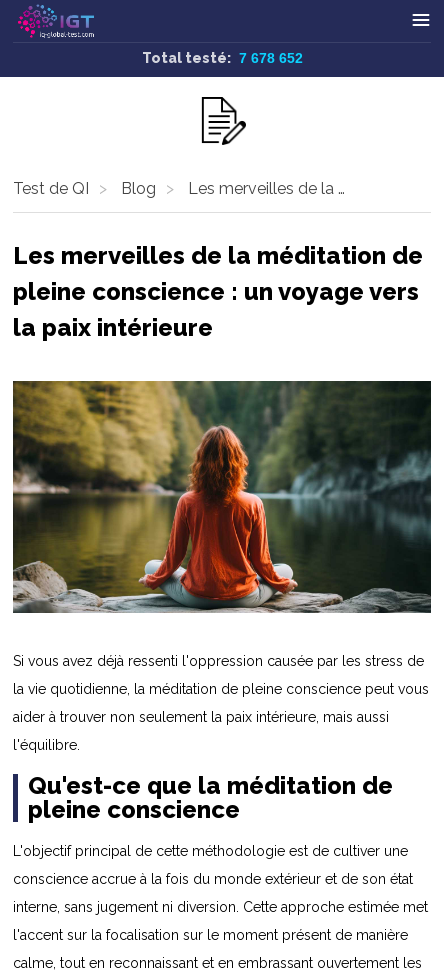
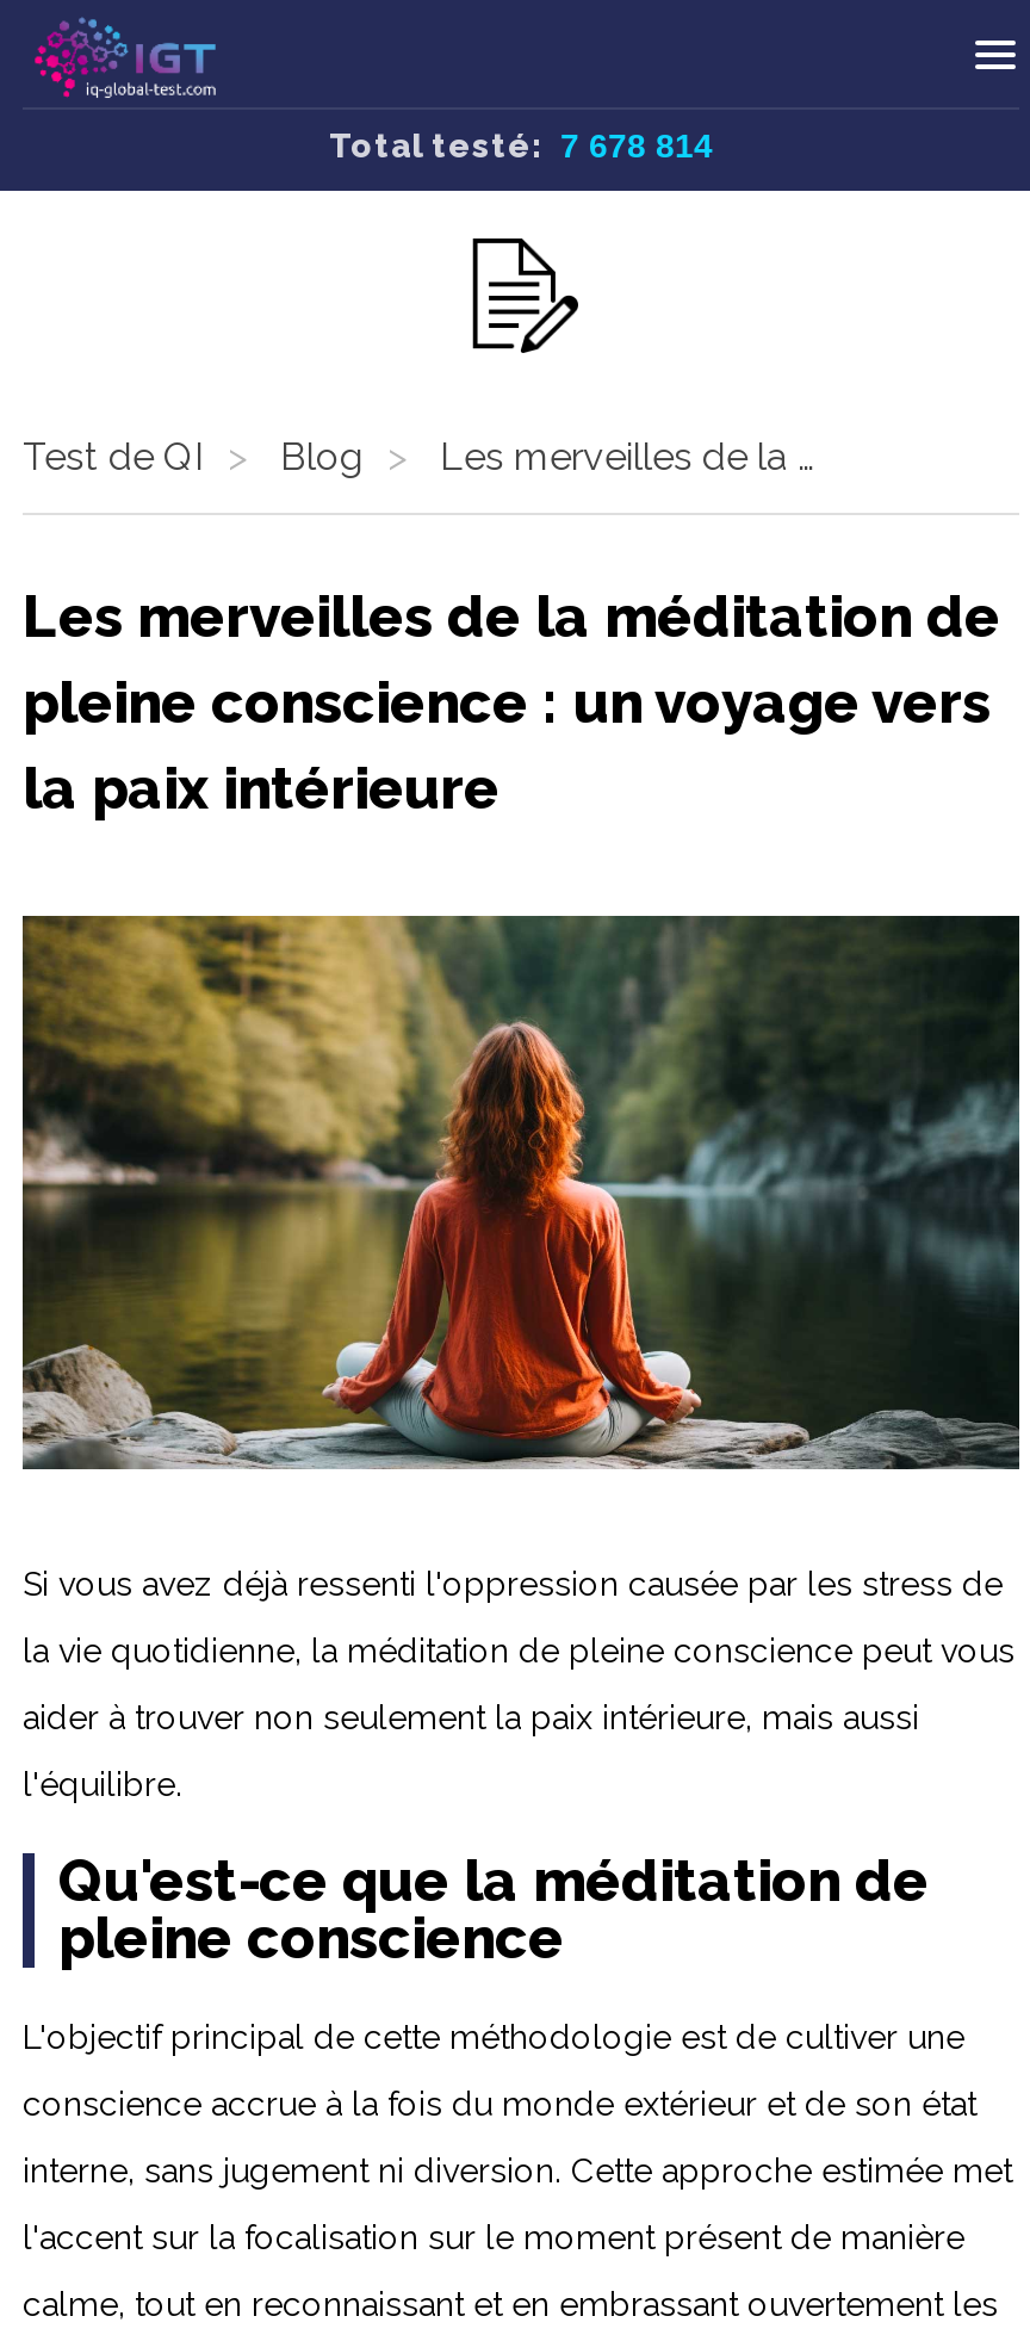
- Total testé: 7 678 652
+ Total testé: 7 678 814
